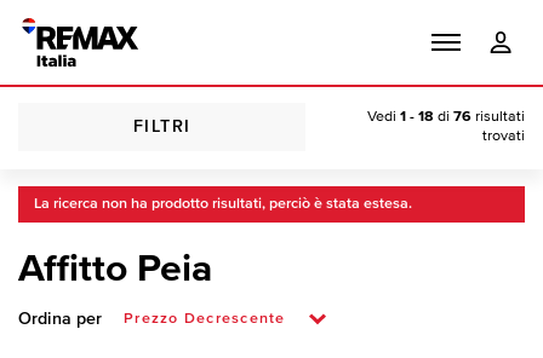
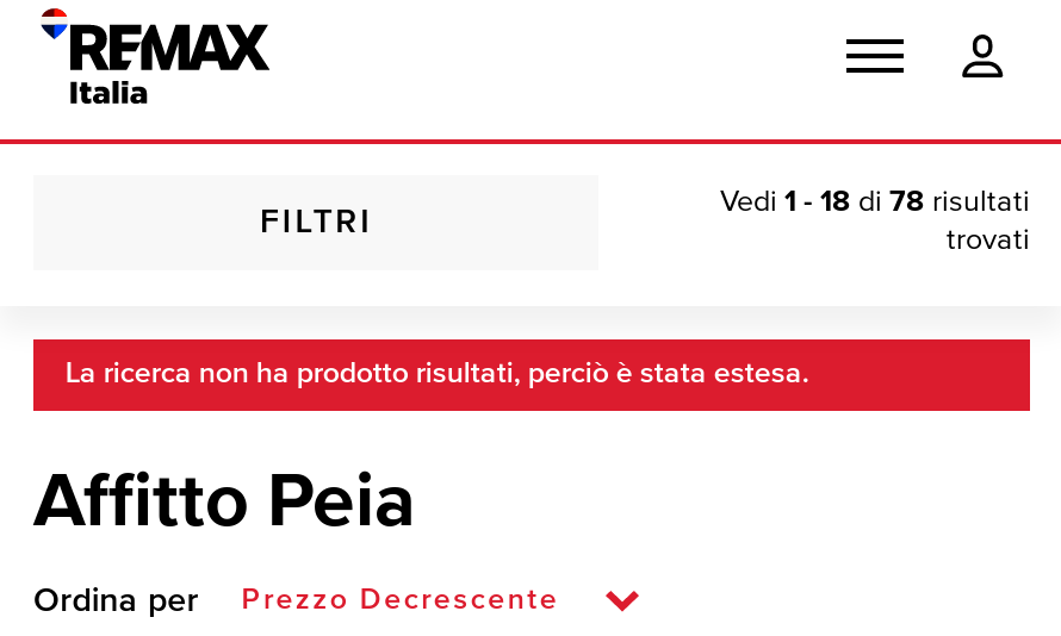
- Vedi 1 - 18 di 76 risultati
+ Vedi 1 - 18 di 78 risultati
